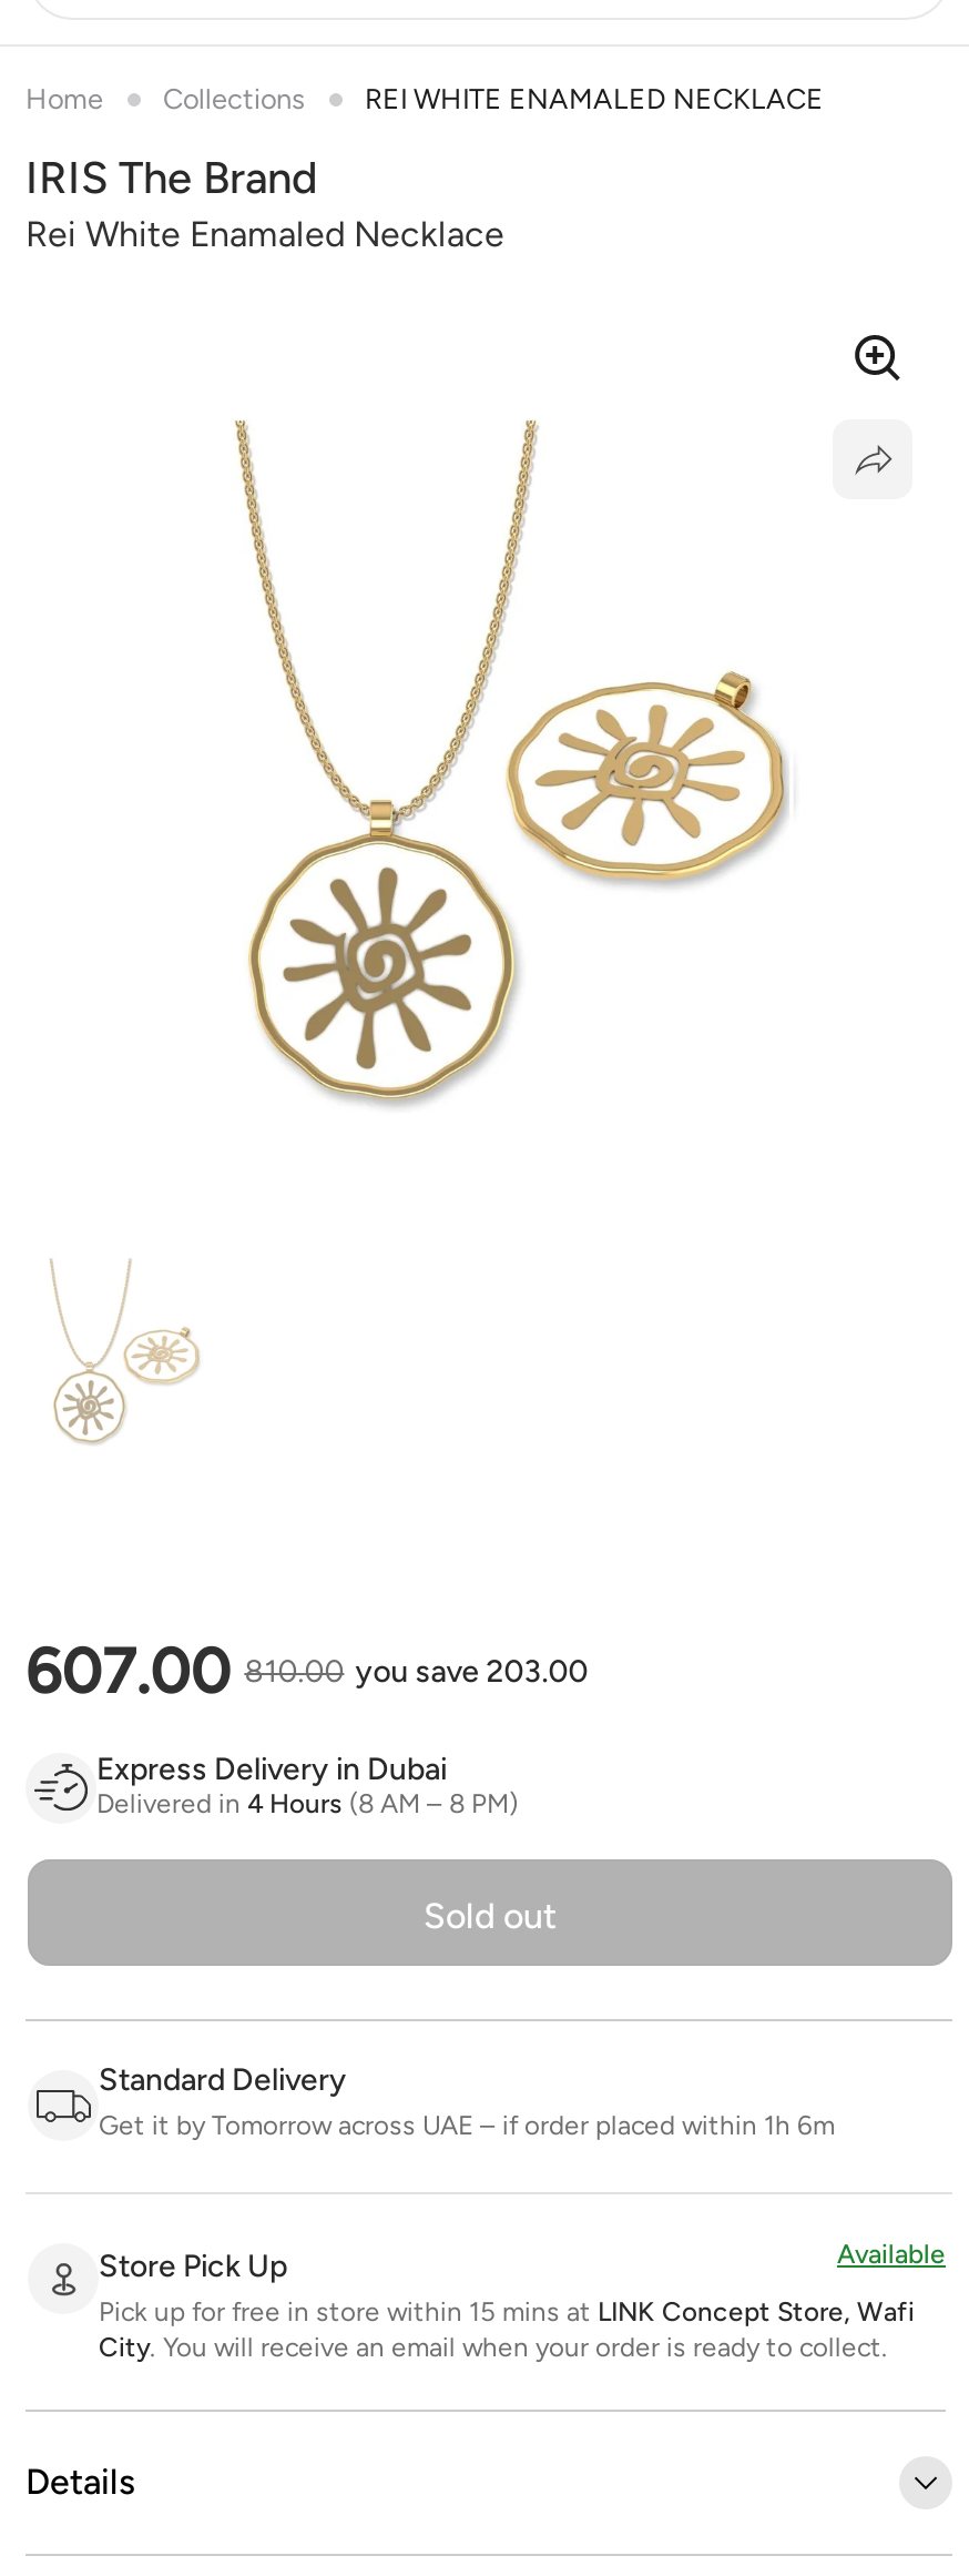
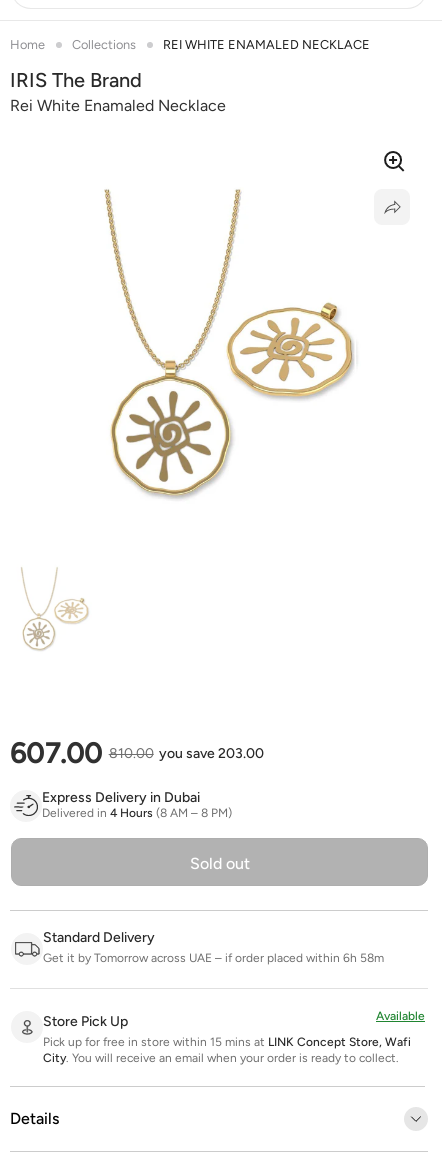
- Get it by Tomorrow across UAE – if order placed within 1h 6m
+ Get it by Tomorrow across UAE – if order placed within 6h 58m
